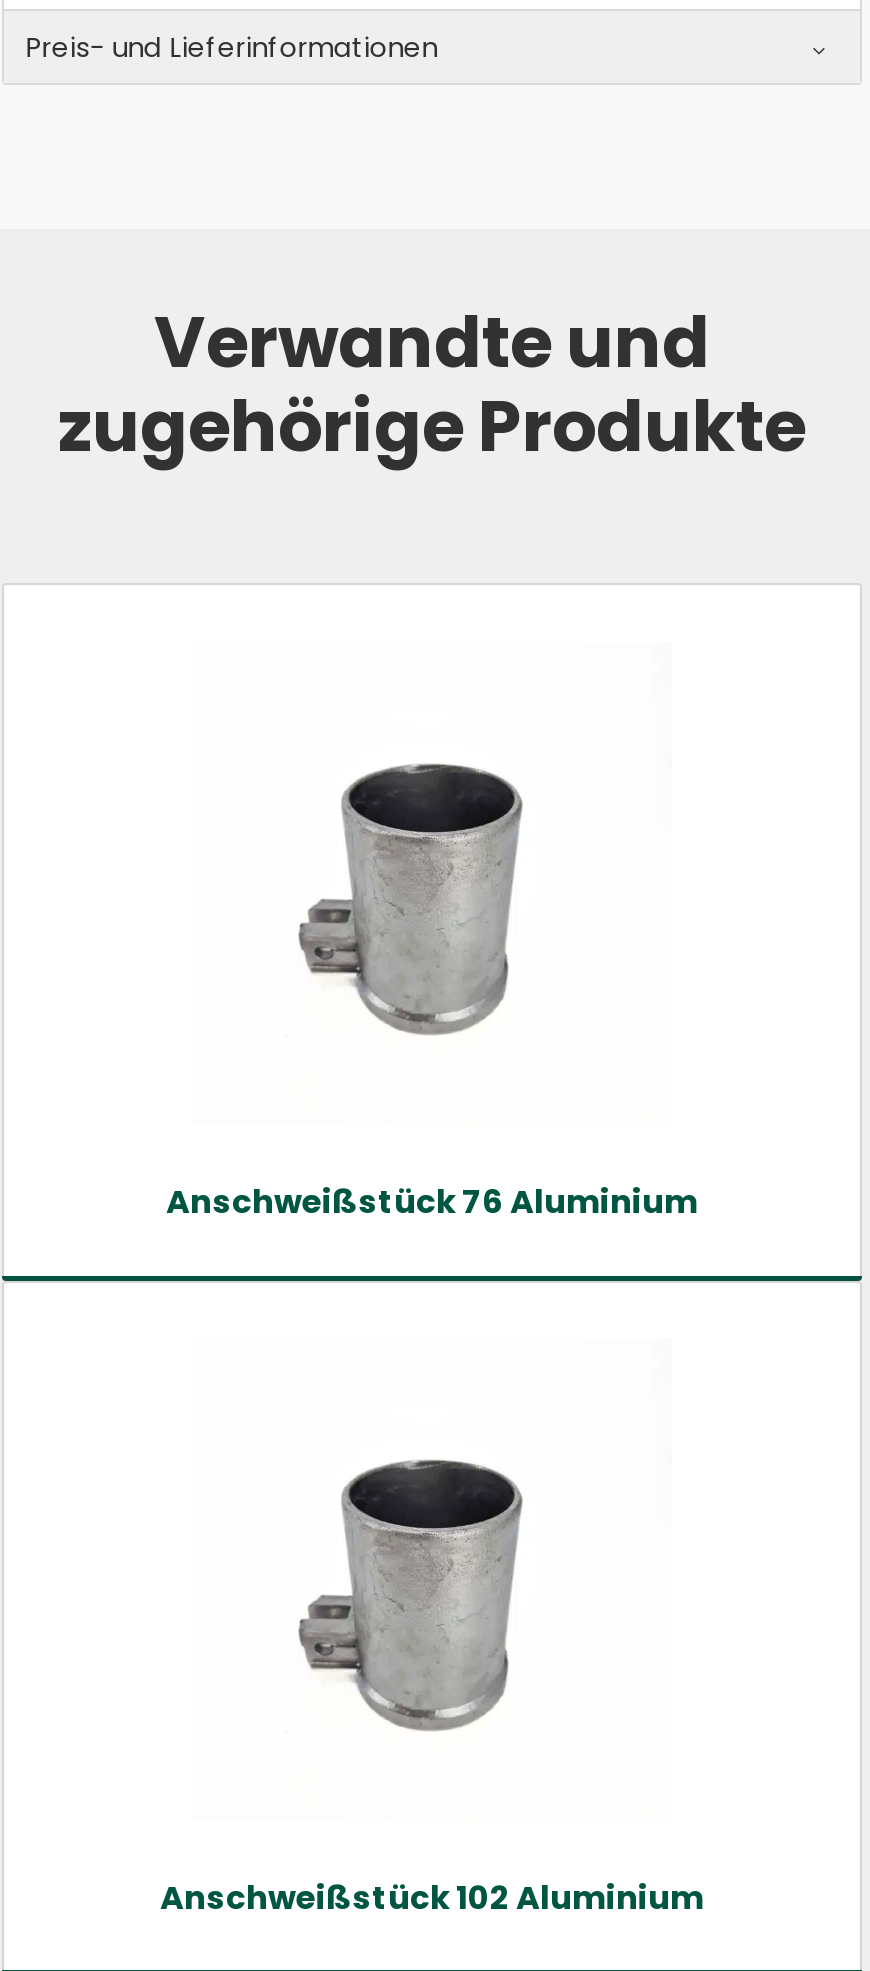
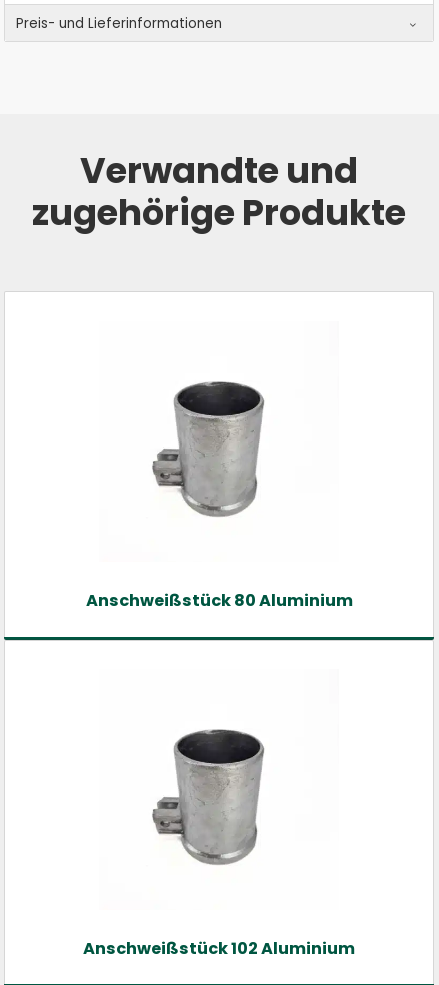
- Anschweißstück 76 Aluminium
+ Anschweißstück 80 Aluminium
